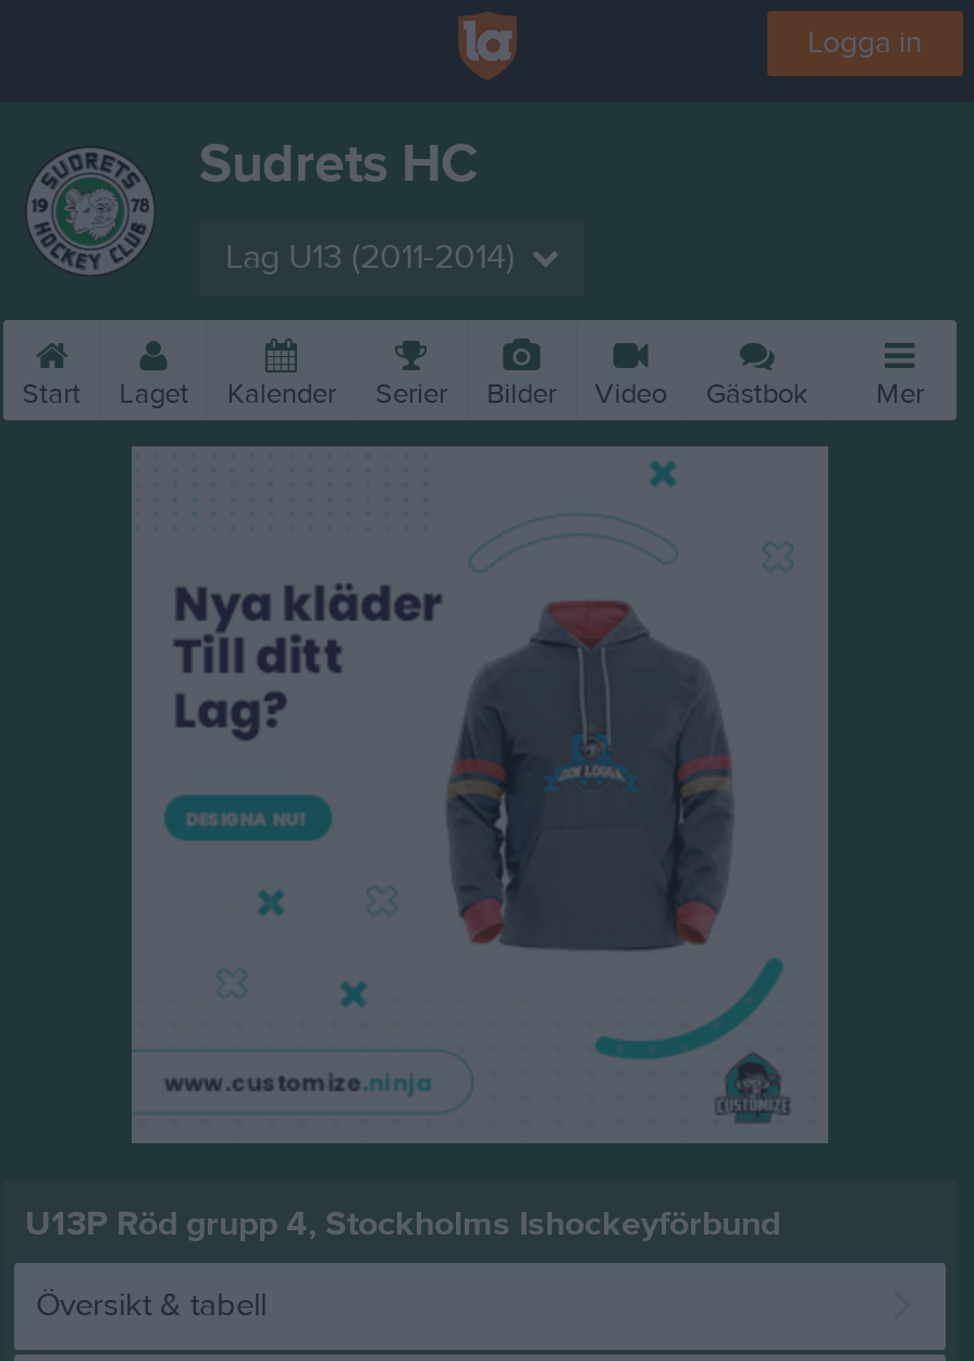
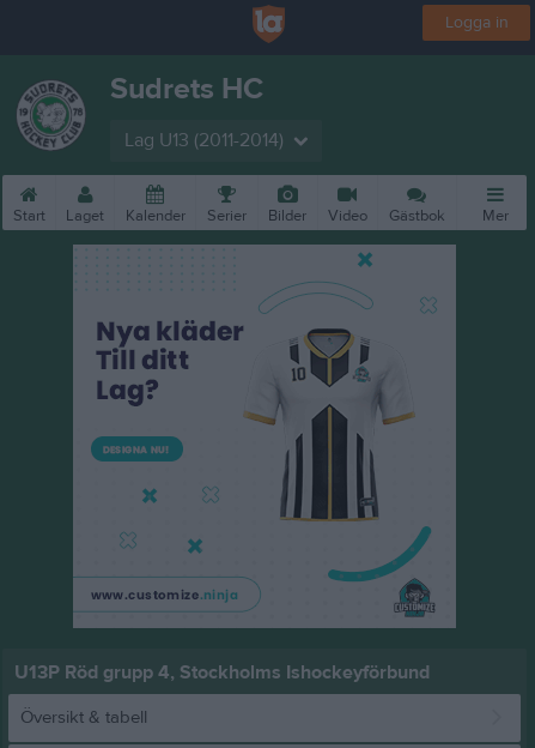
- [image]
+ [image]
